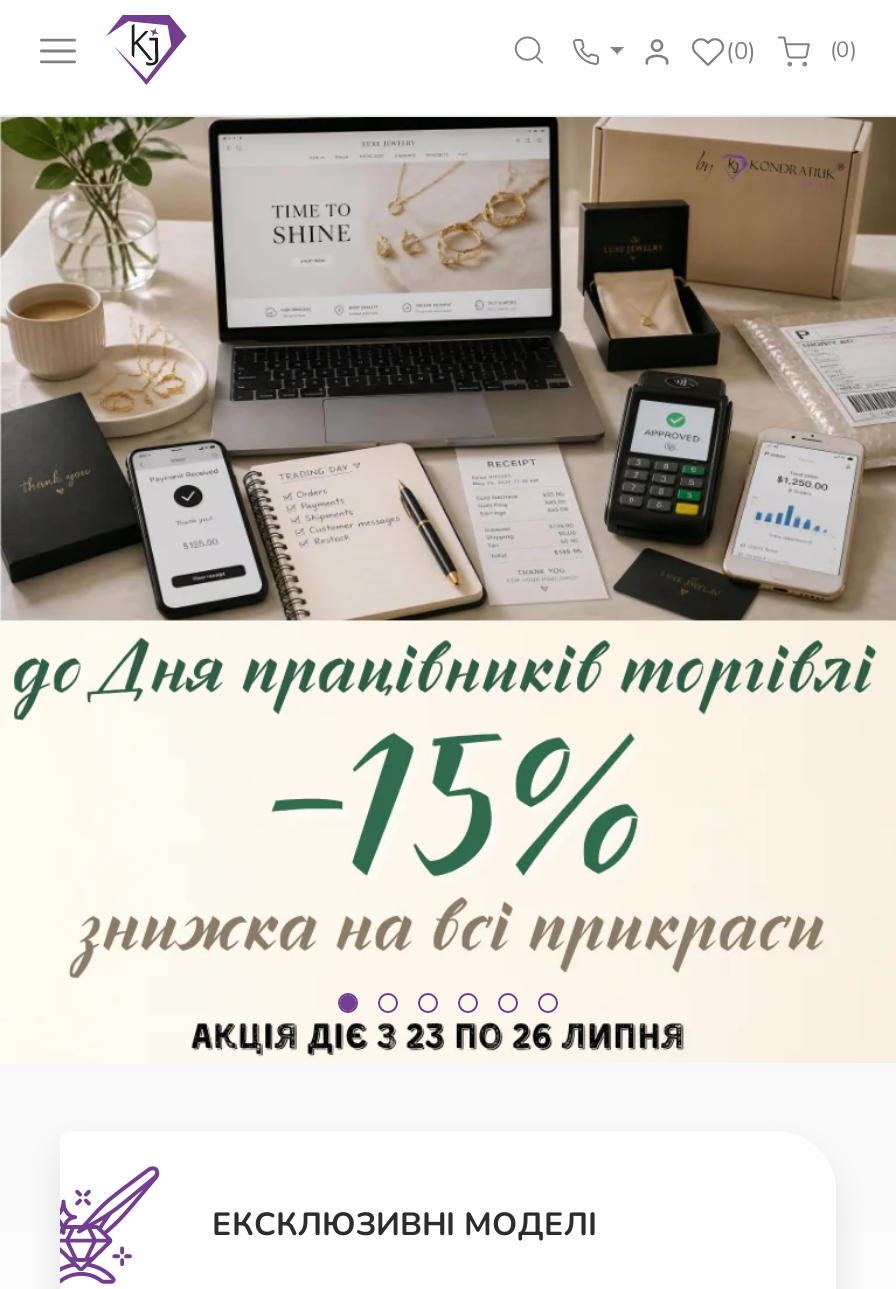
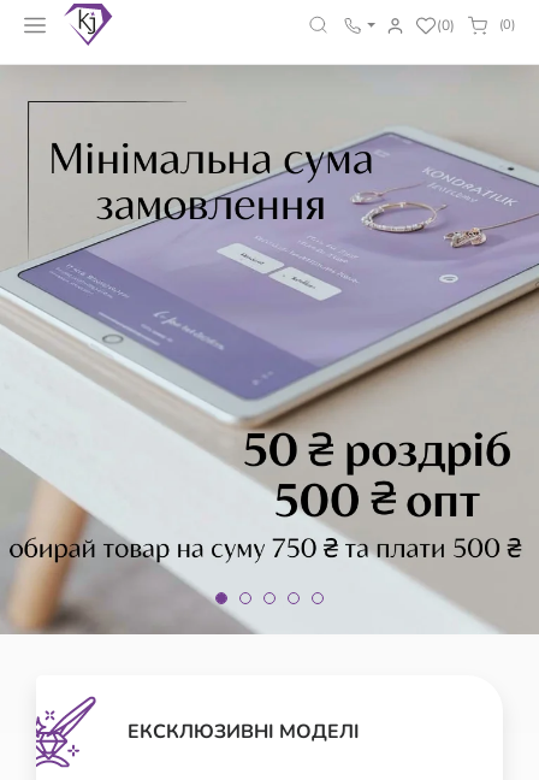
- [image]
+ [image]
